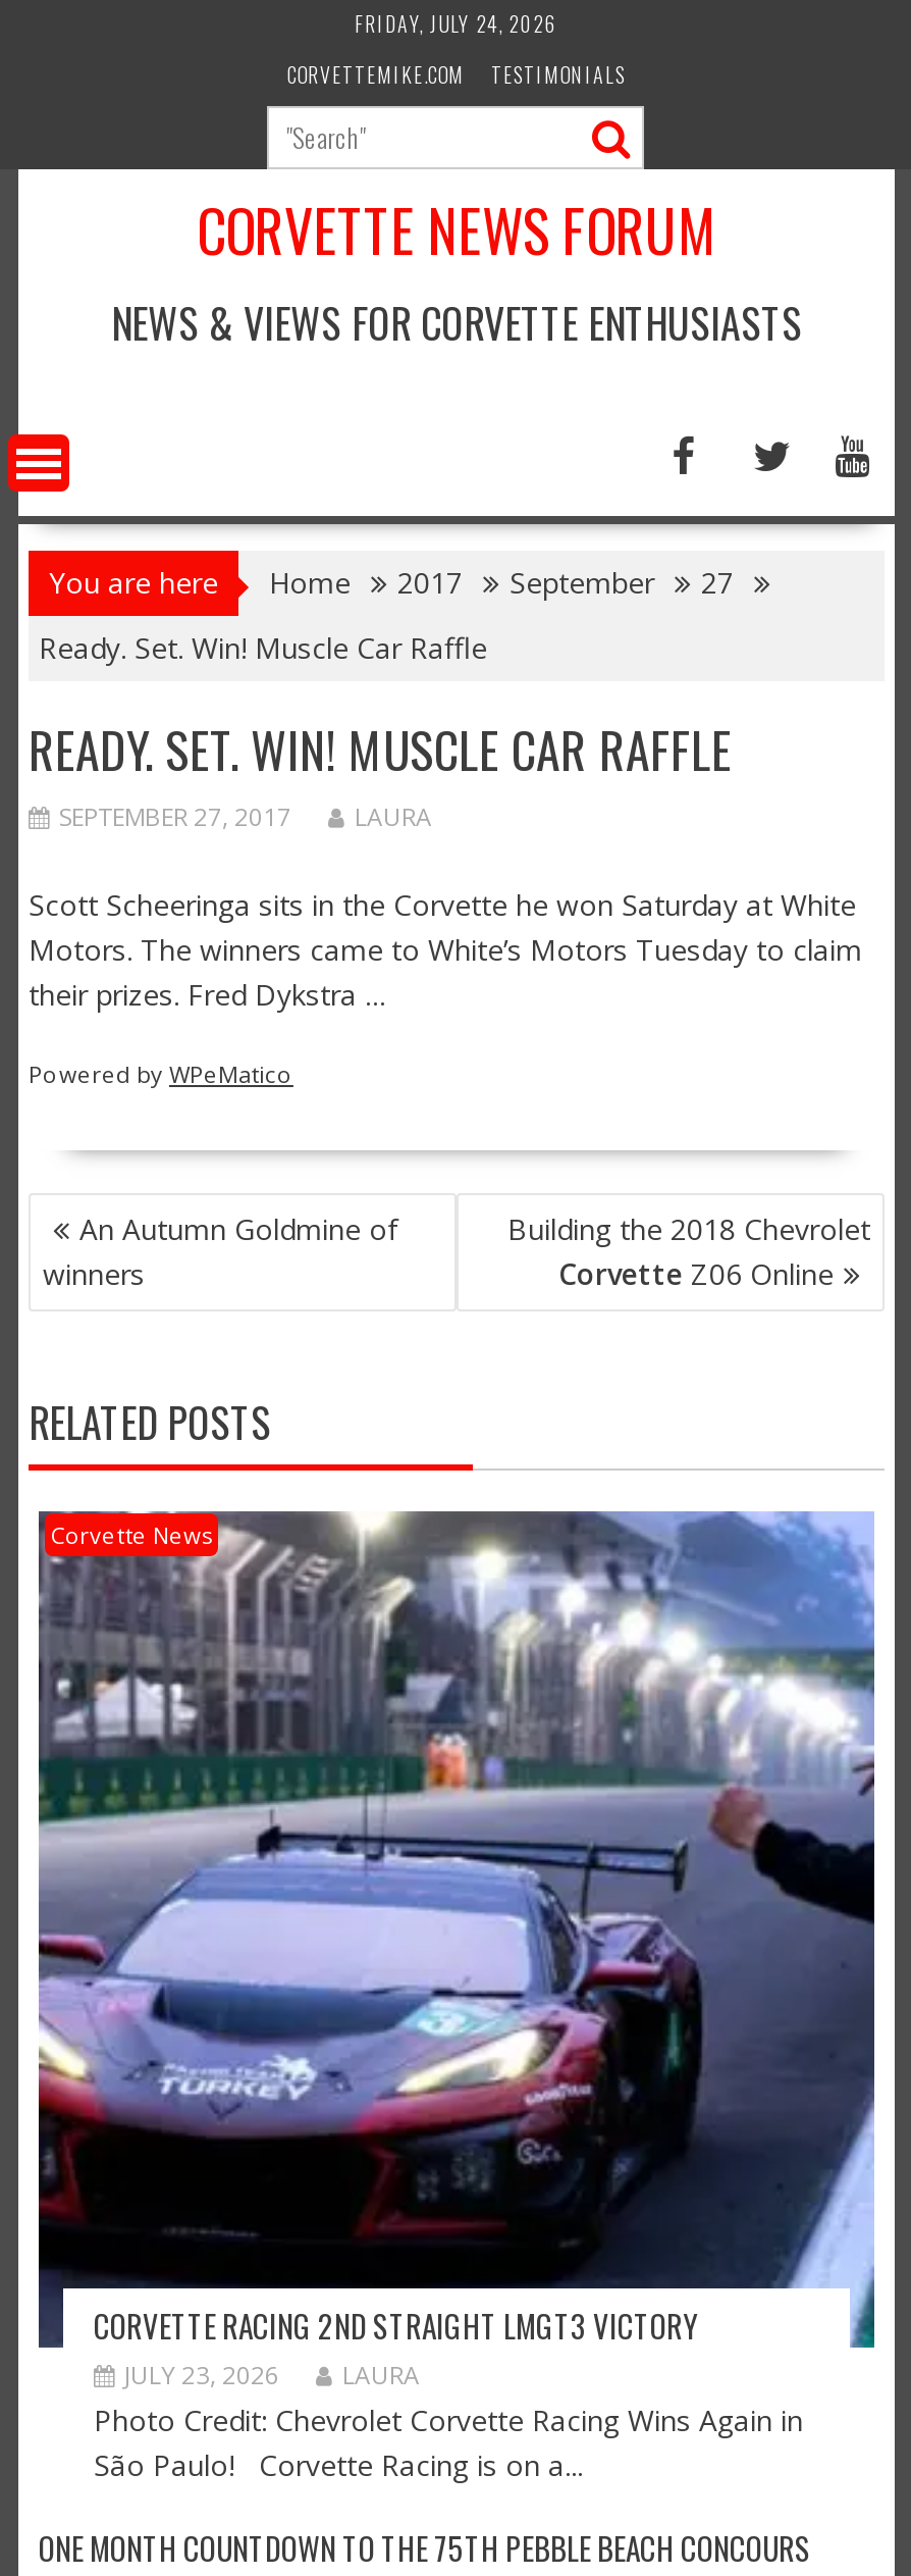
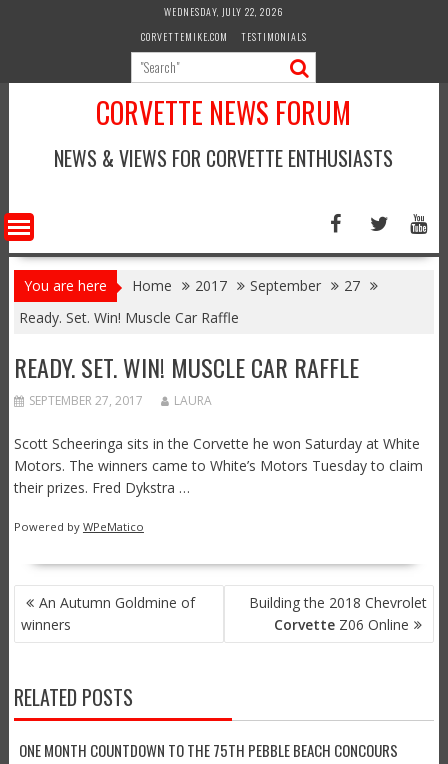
- FRIDAY, JULY 24, 2026
+ WEDNESDAY, JULY 22, 2026

- [image]
- Corvette News

- CORVETTE RACING 2ND STRAIGHT LMGT3 VICTORY
- JULY 23, 2026
- LAURA
- Photo Credit: Chevrolet Corvette Racing Wins Again in
- São Paulo! Corvette Racing is on a...
